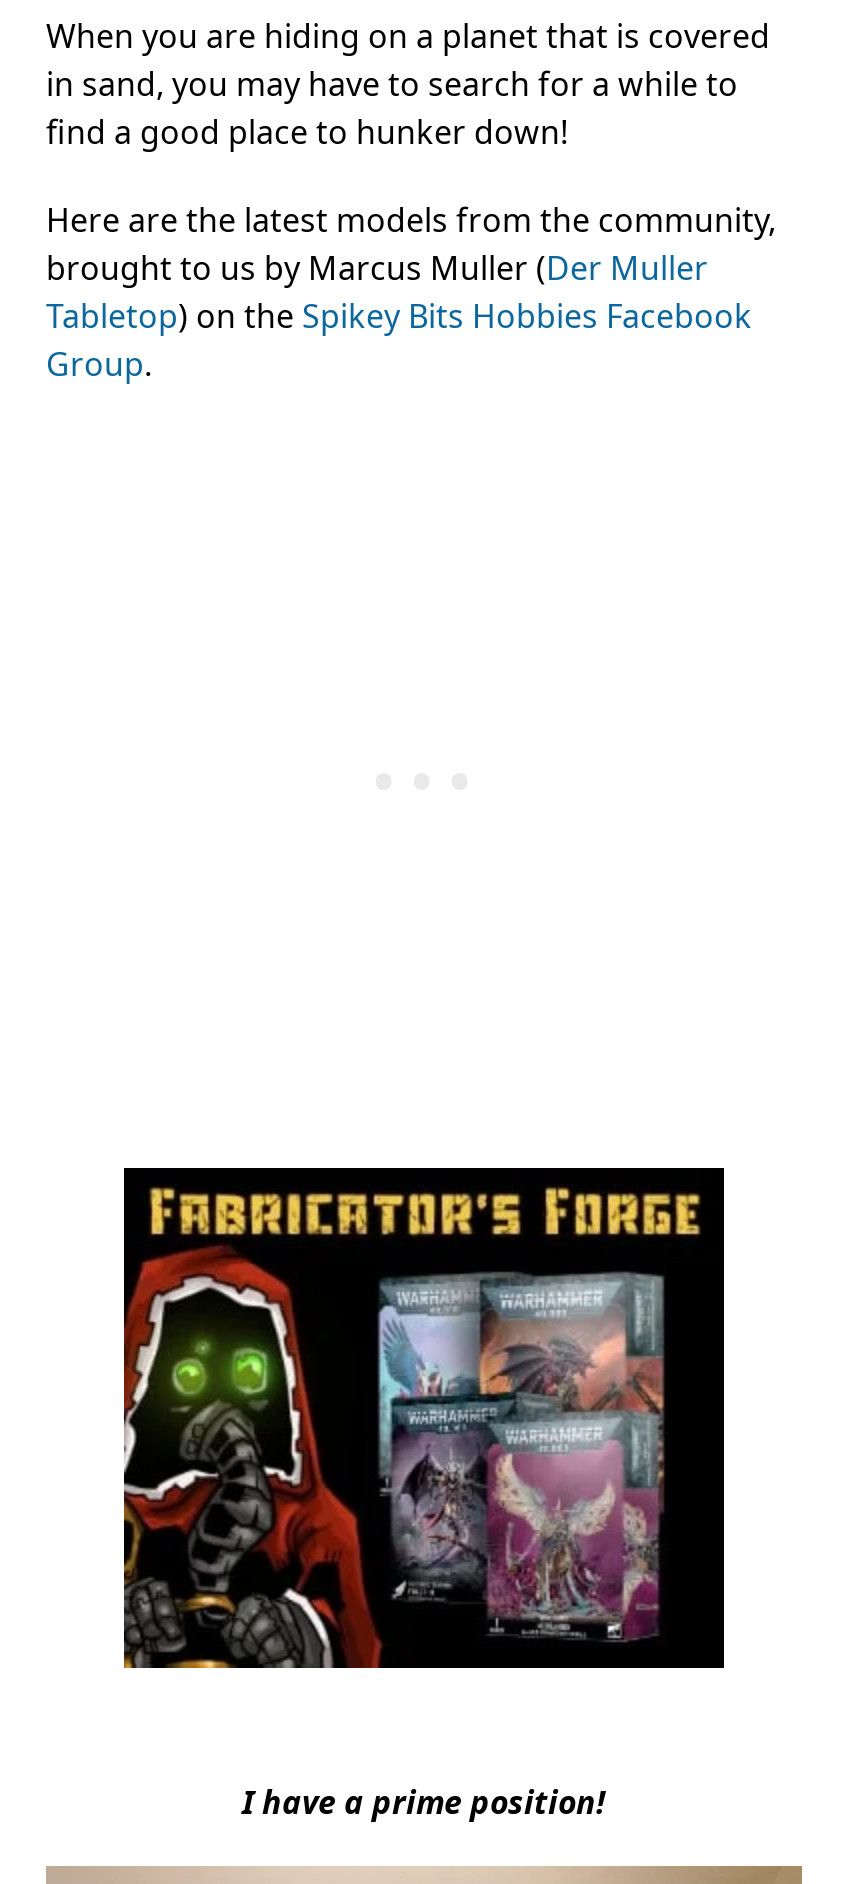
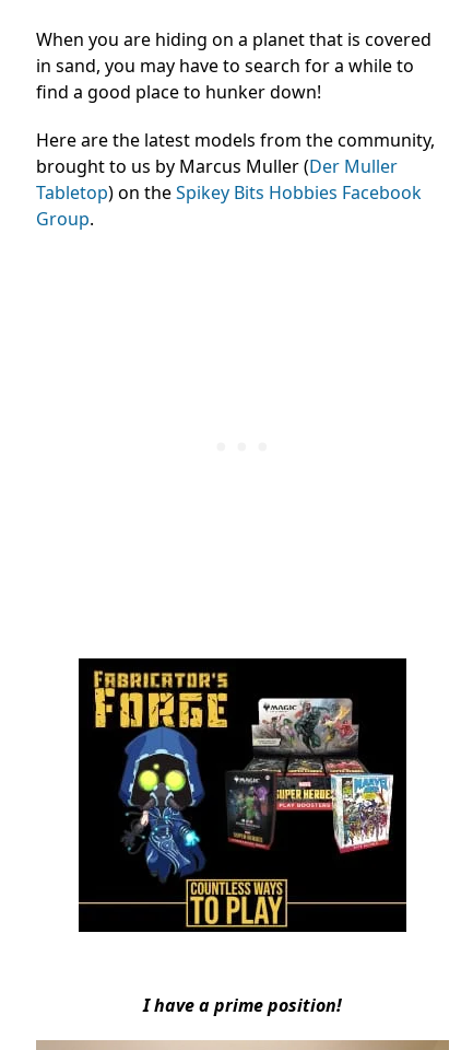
- [image]
+ [image]
